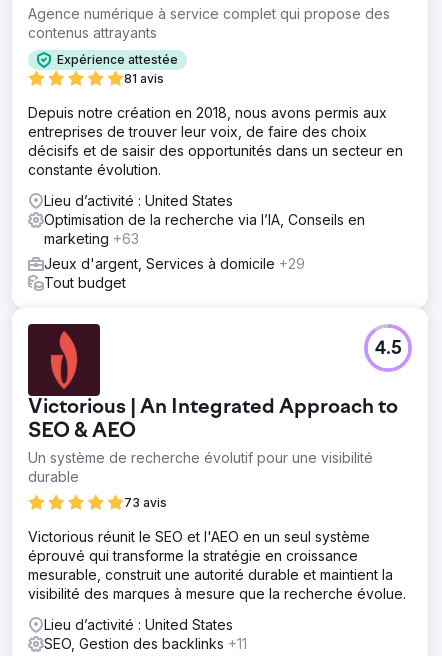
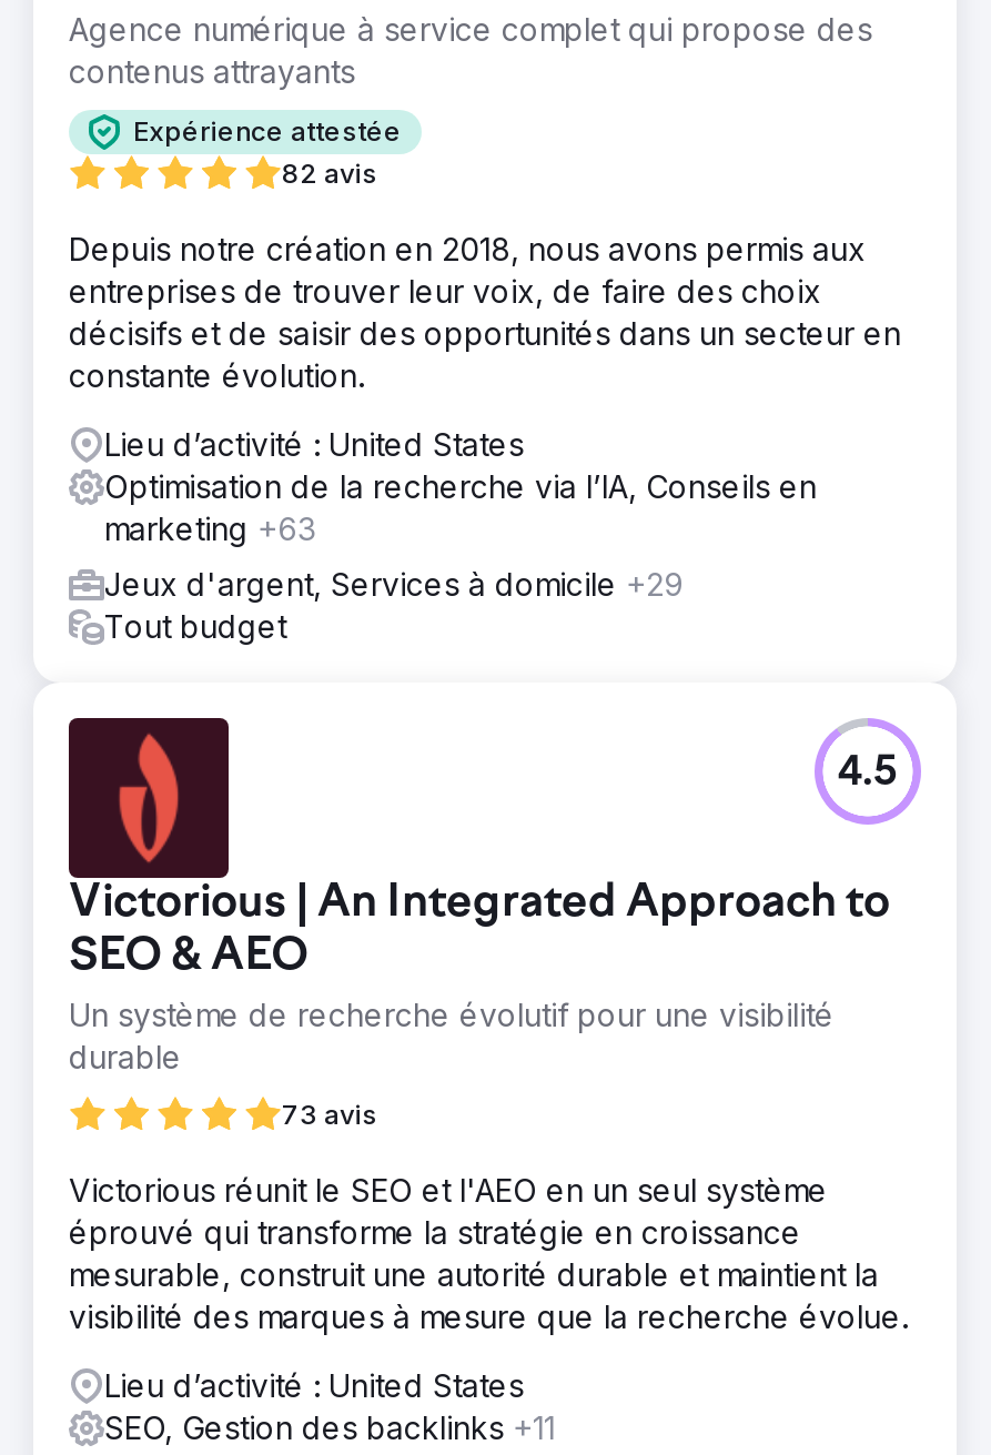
- 81 avis
+ 82 avis
